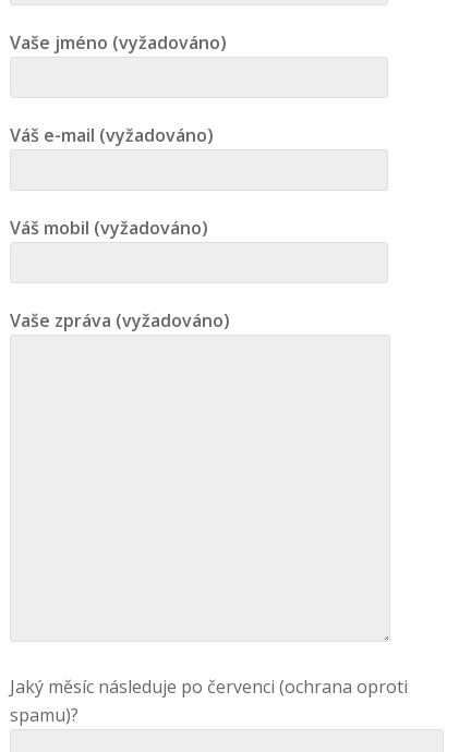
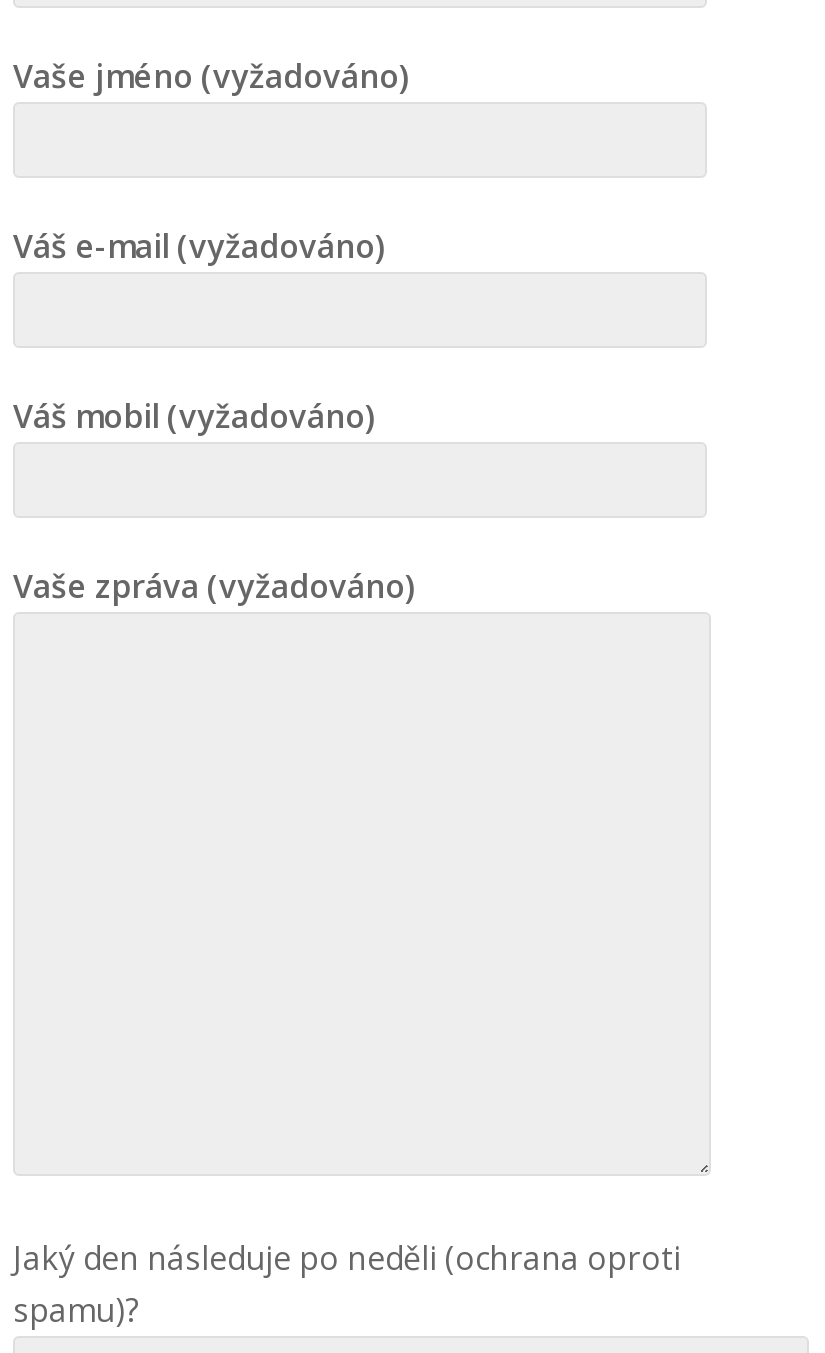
- Jaký měsíc následuje po červenci (ochrana oproti
+ Jaký den následuje po neděli (ochrana oproti
